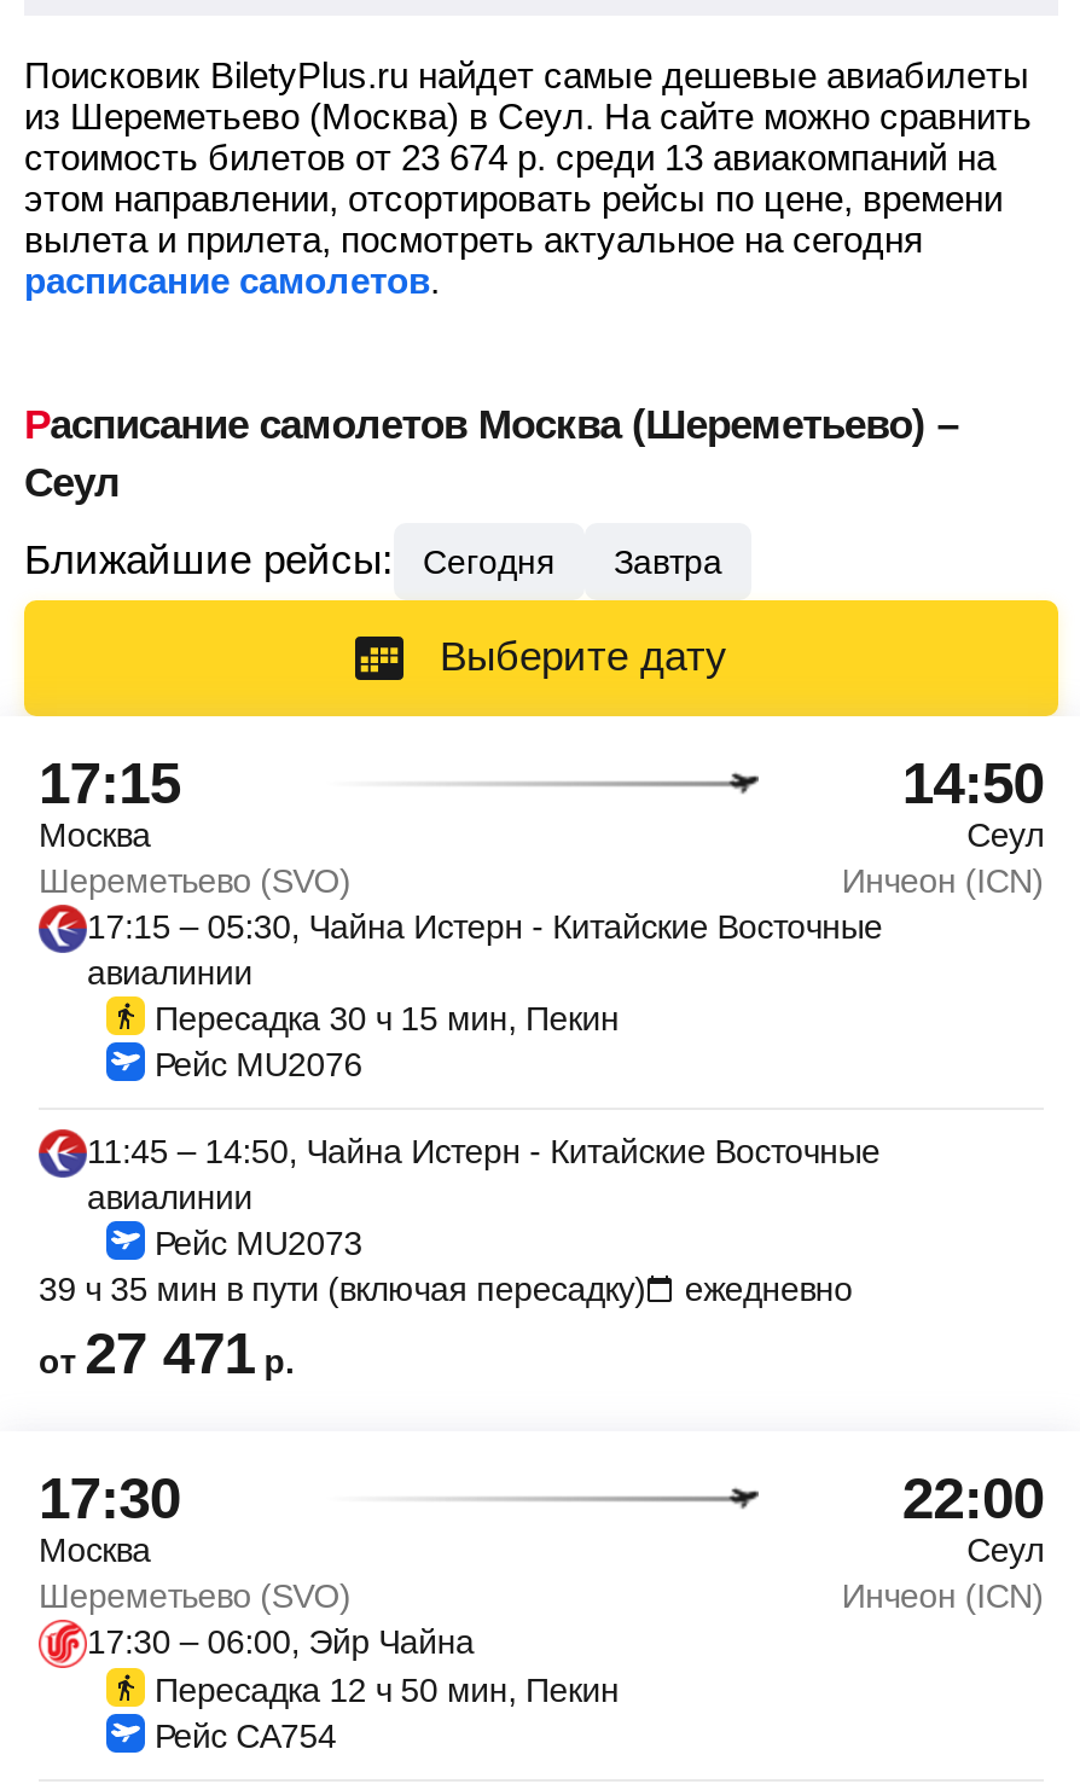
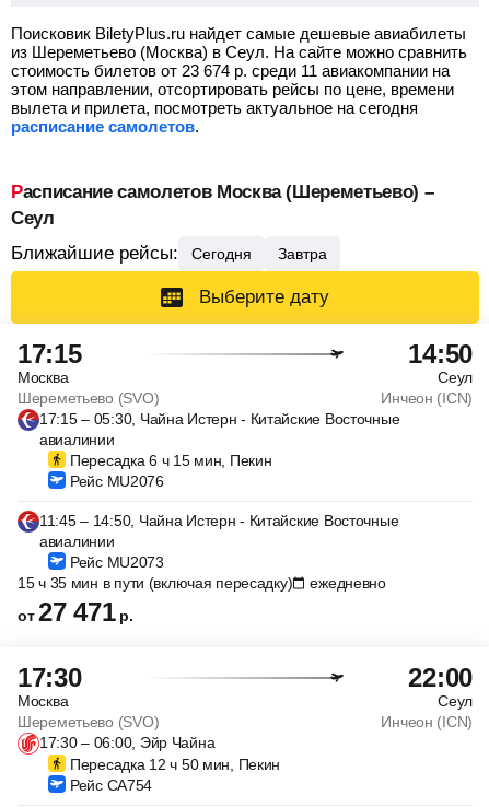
- стоимость билетов от 23 674 р.среди 13 авиакомпаний на
+ стоимость билетов от 23 674 р.среди 11 авиакомпании на

- Пересадка 30 ч 15 мин, Пекин
+ Пересадка 6 ч 15 мин, Пекин

- 39 ч 35 мин в пути (включая пересадку)
+ 15 ч 35 мин в пути (включая пересадку)
